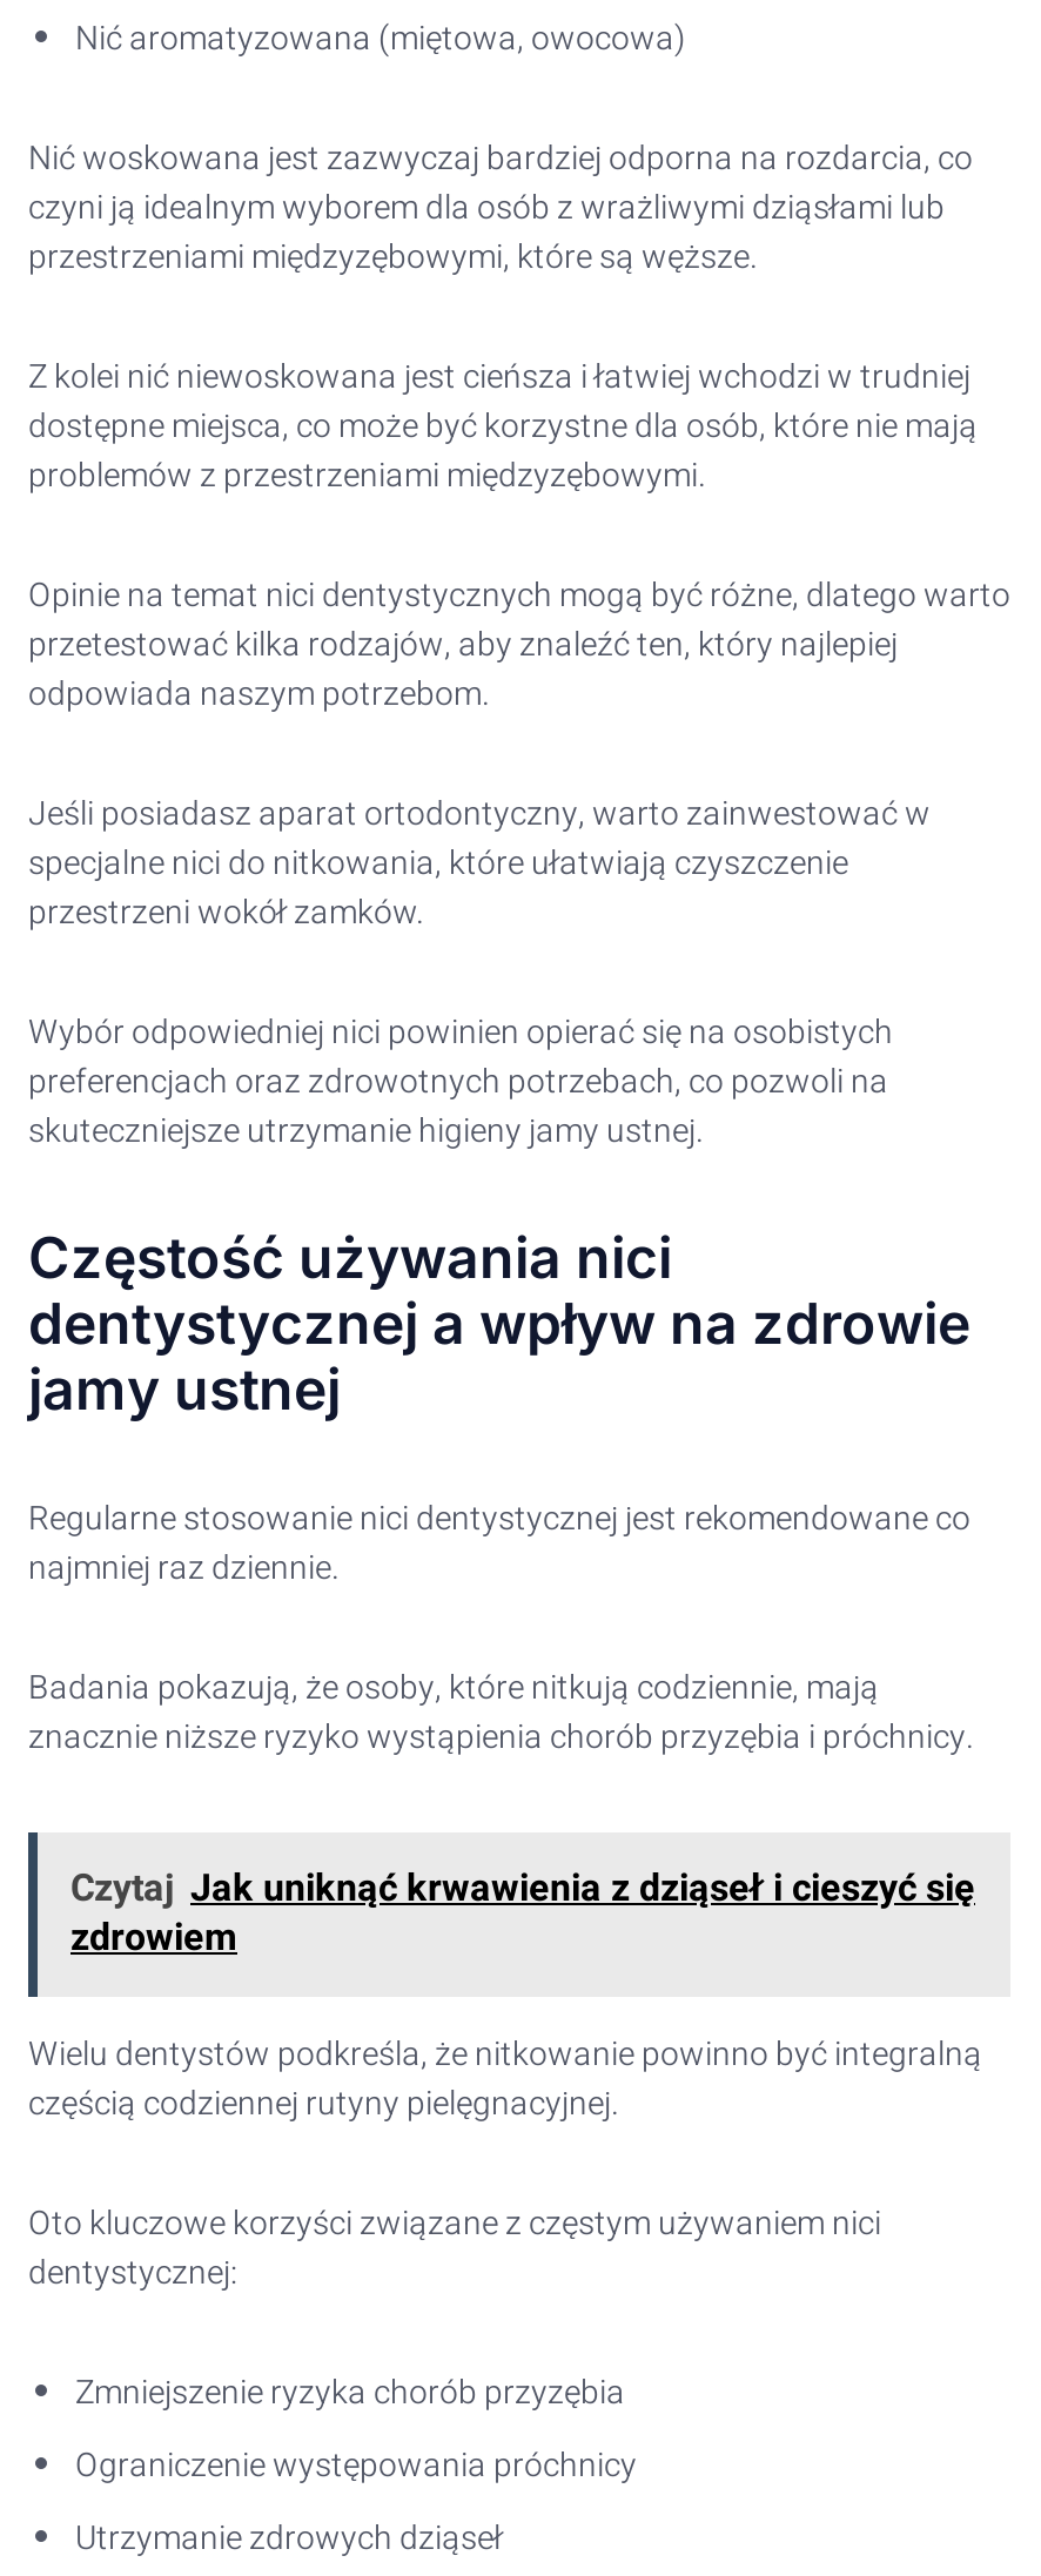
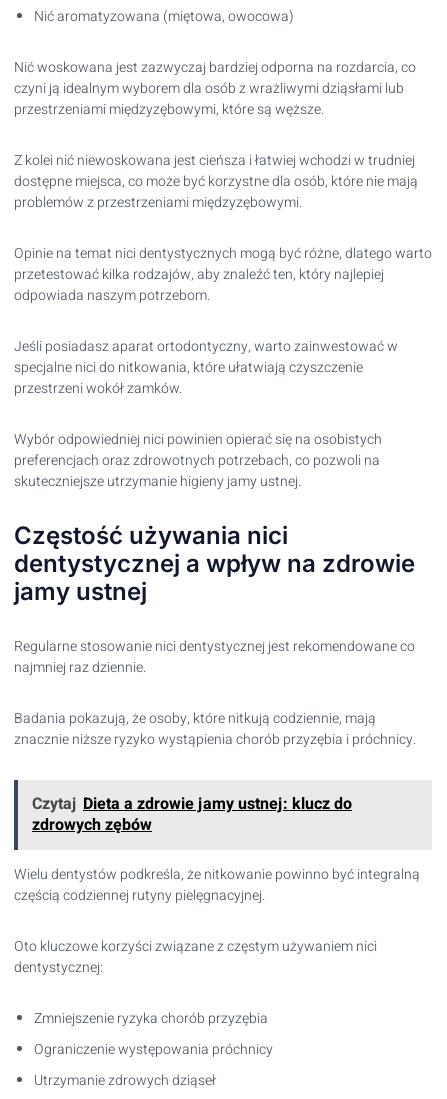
- Czytaj Jak uniknąć krwawienia z dziąseł i cieszyć się
- zdrowiem
+ Czytaj Dieta a zdrowie jamy ustnej: klucz do
+ zdrowych zębów
